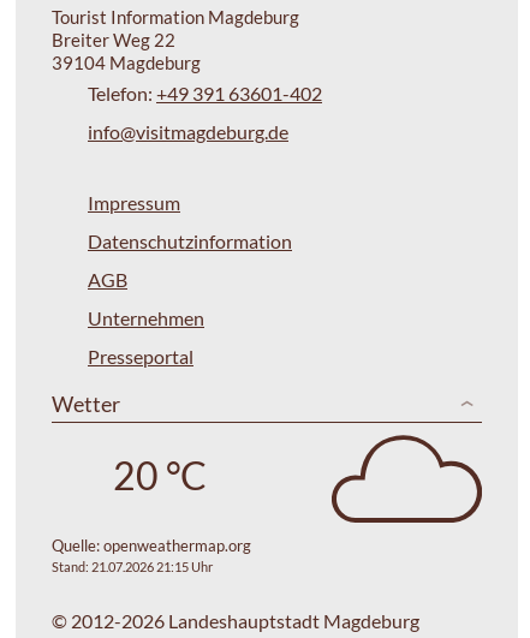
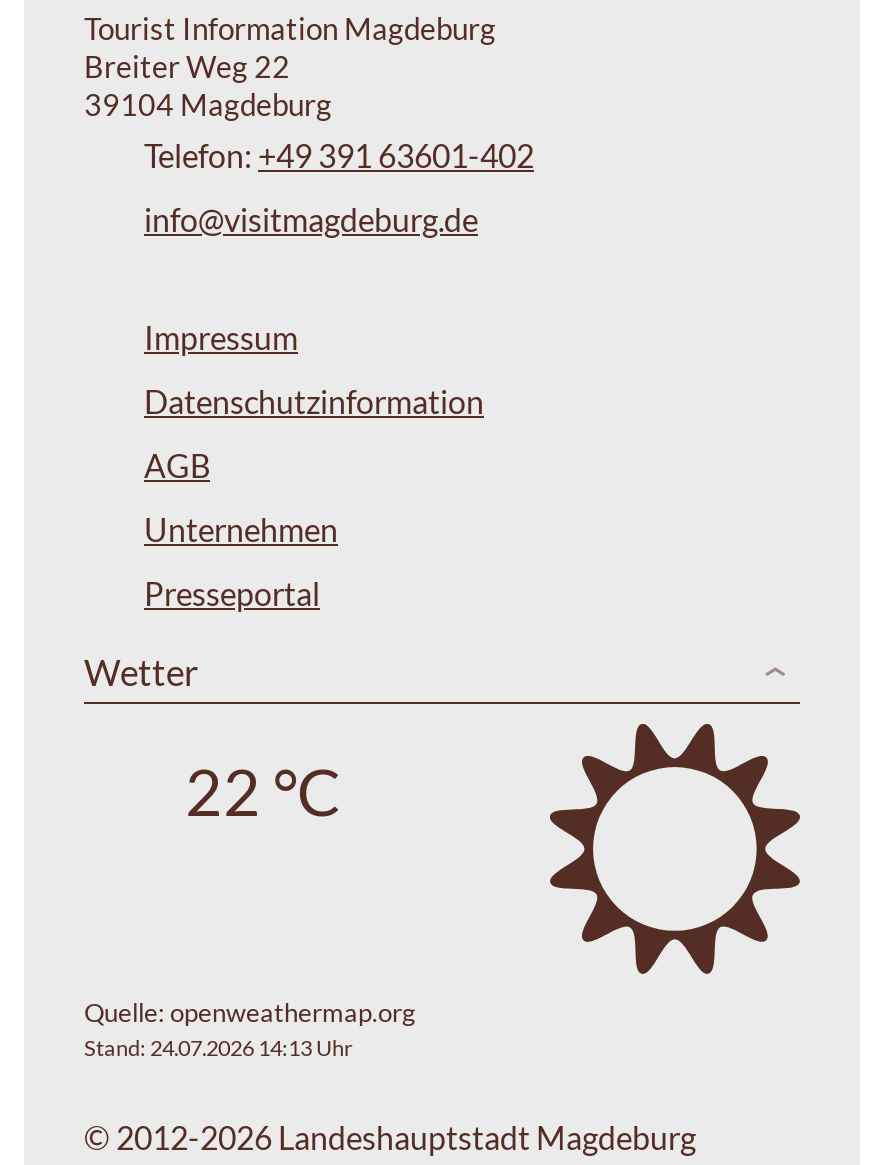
- [image]
+ [image]

- 20 °C
+ 22 °C

- Stand: 21.07.2026 21:15 Uhr
+ Stand: 24.07.2026 14:13 Uhr
